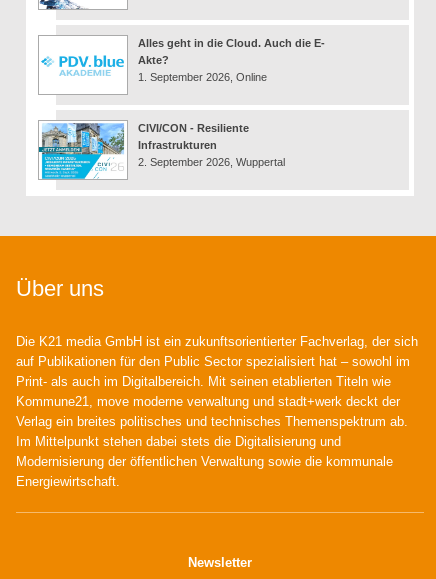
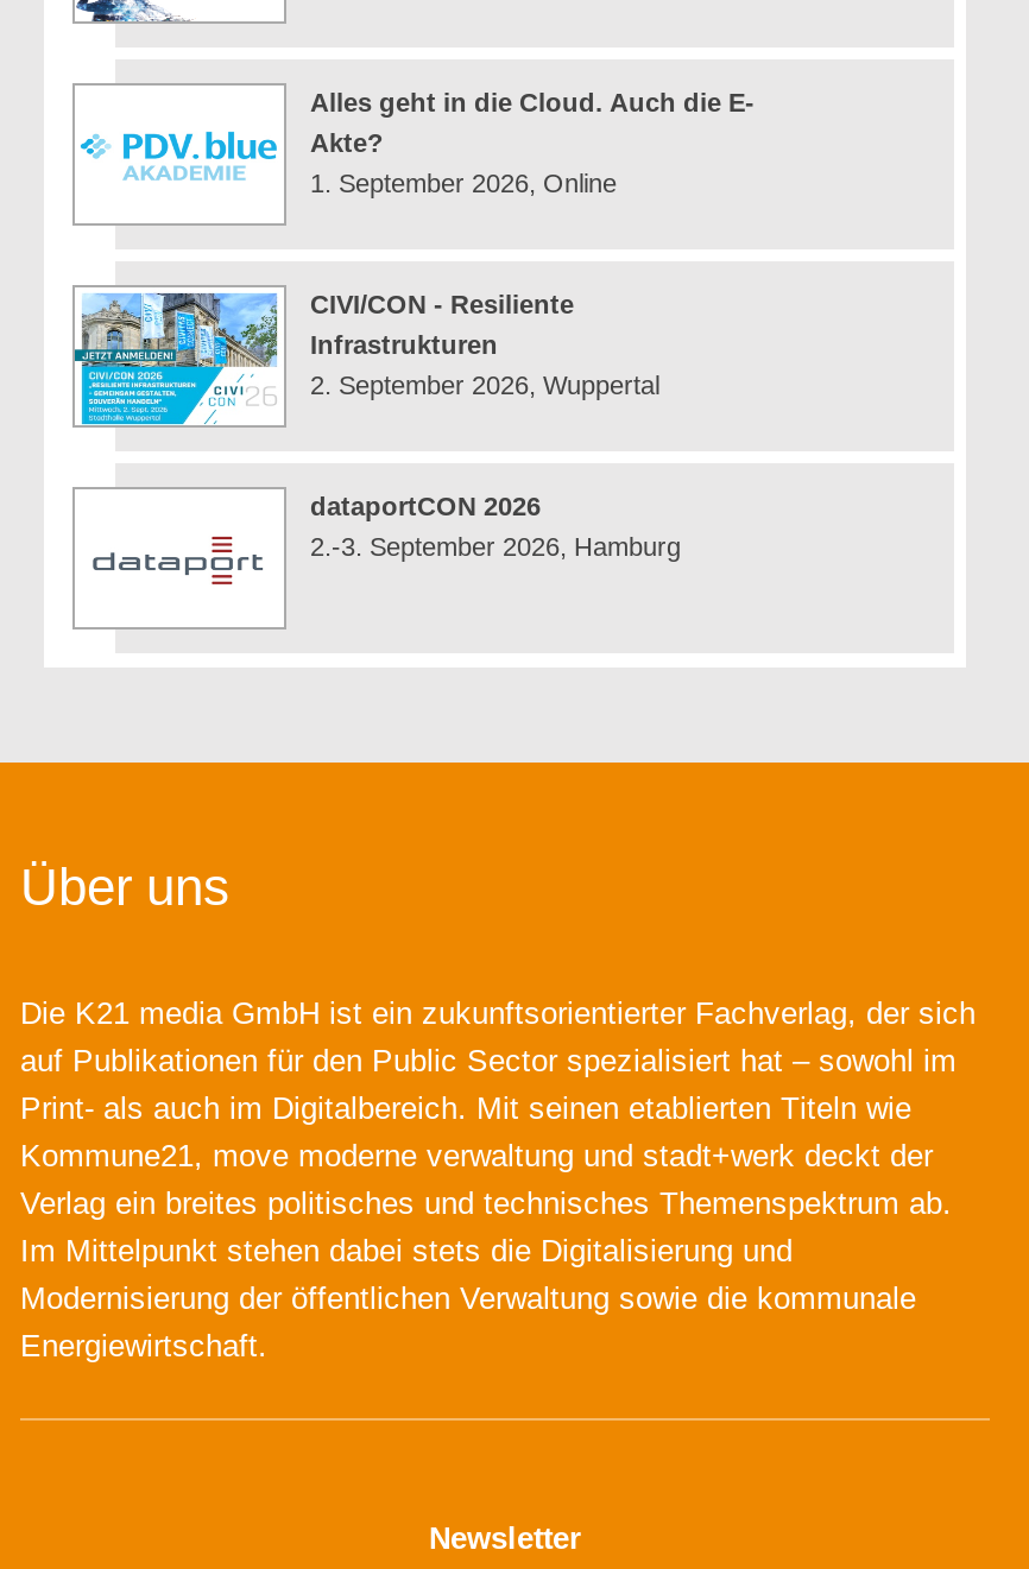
+ [image]
+ dataportCON 2026
+ 2.-3. September 2026, Hamburg
